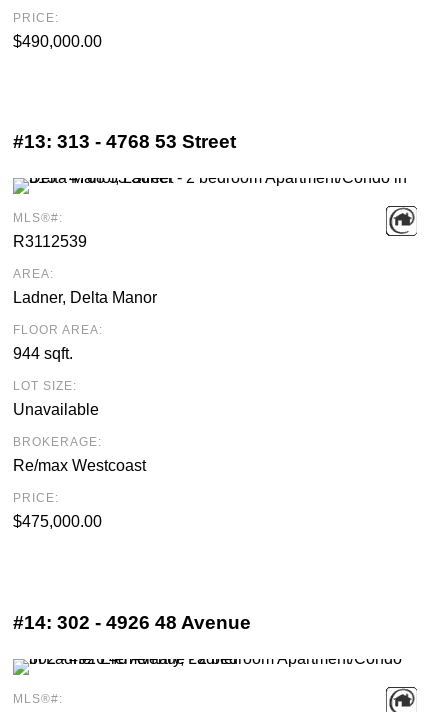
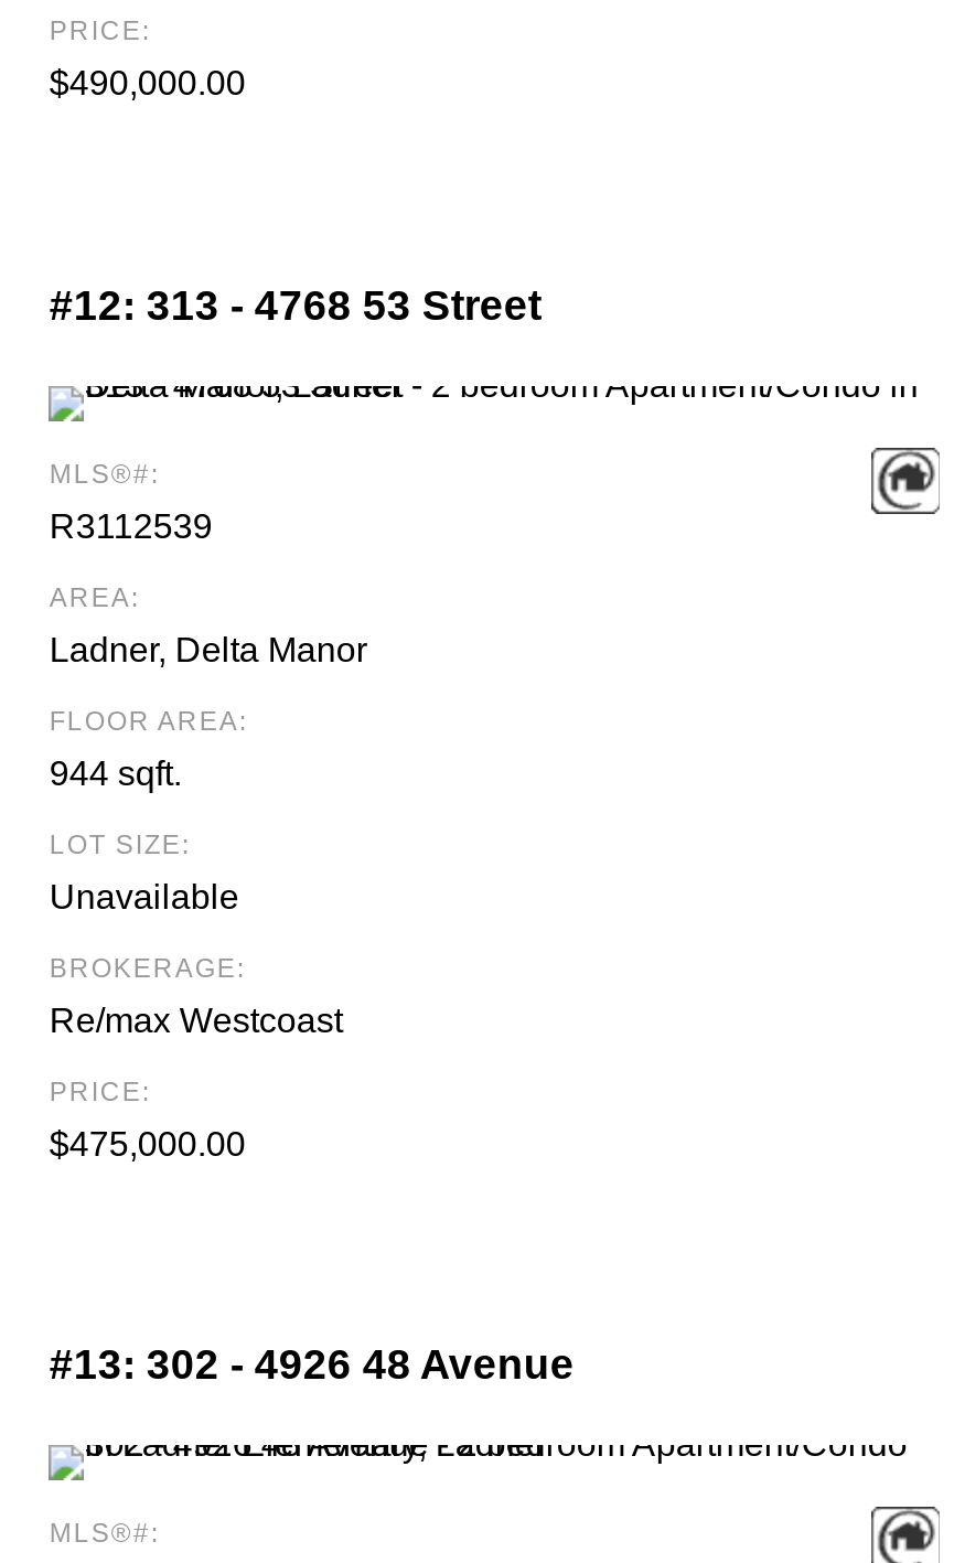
- #13: 313 - 4768 53 Street
+ #12: 313 - 4768 53 Street

- #14: 302 - 4926 48 Avenue
+ #13: 302 - 4926 48 Avenue
